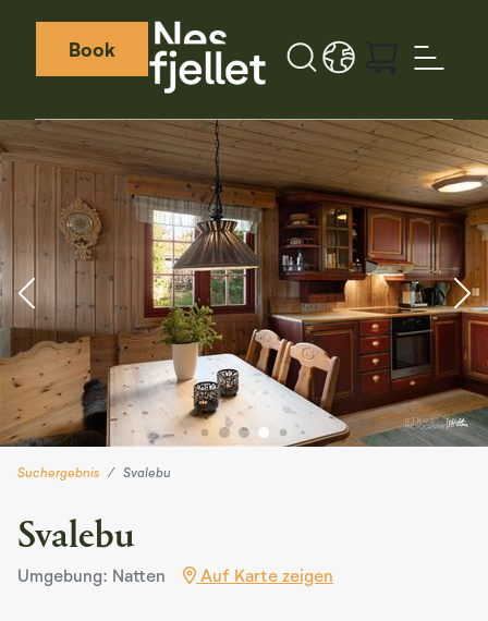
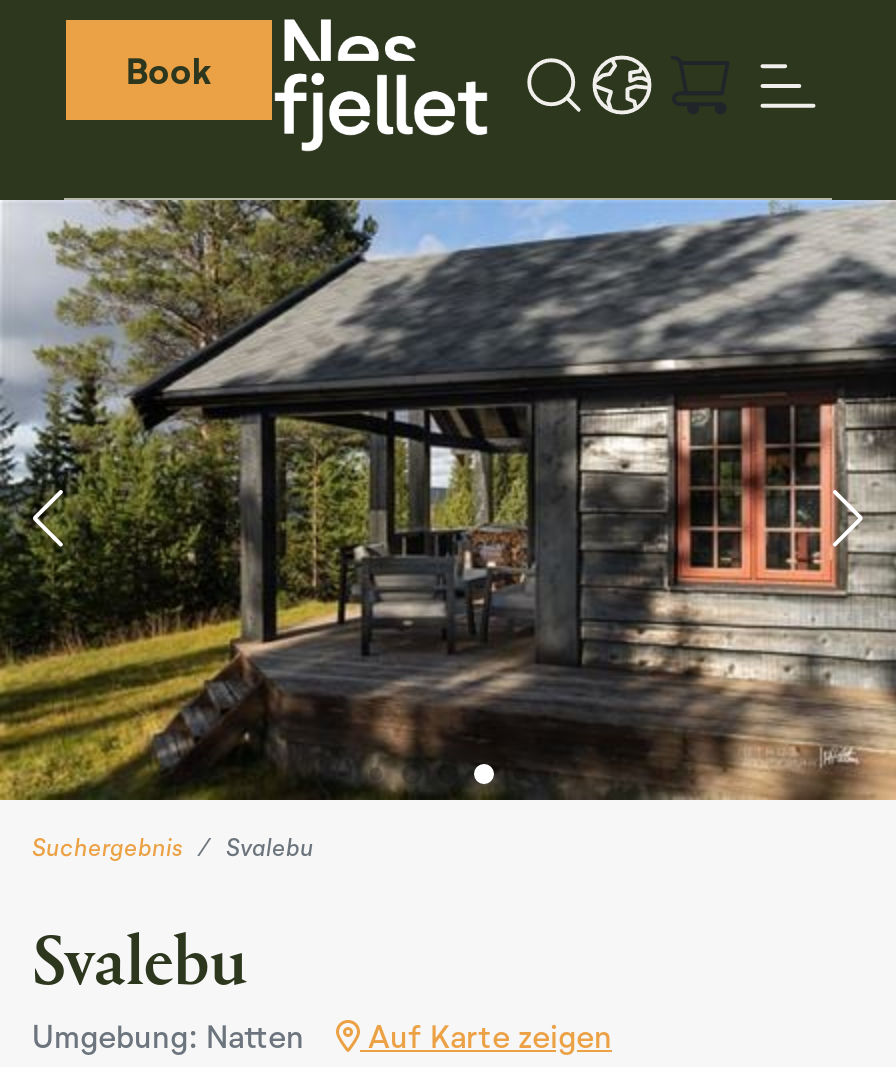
- [image]
+ [image]
